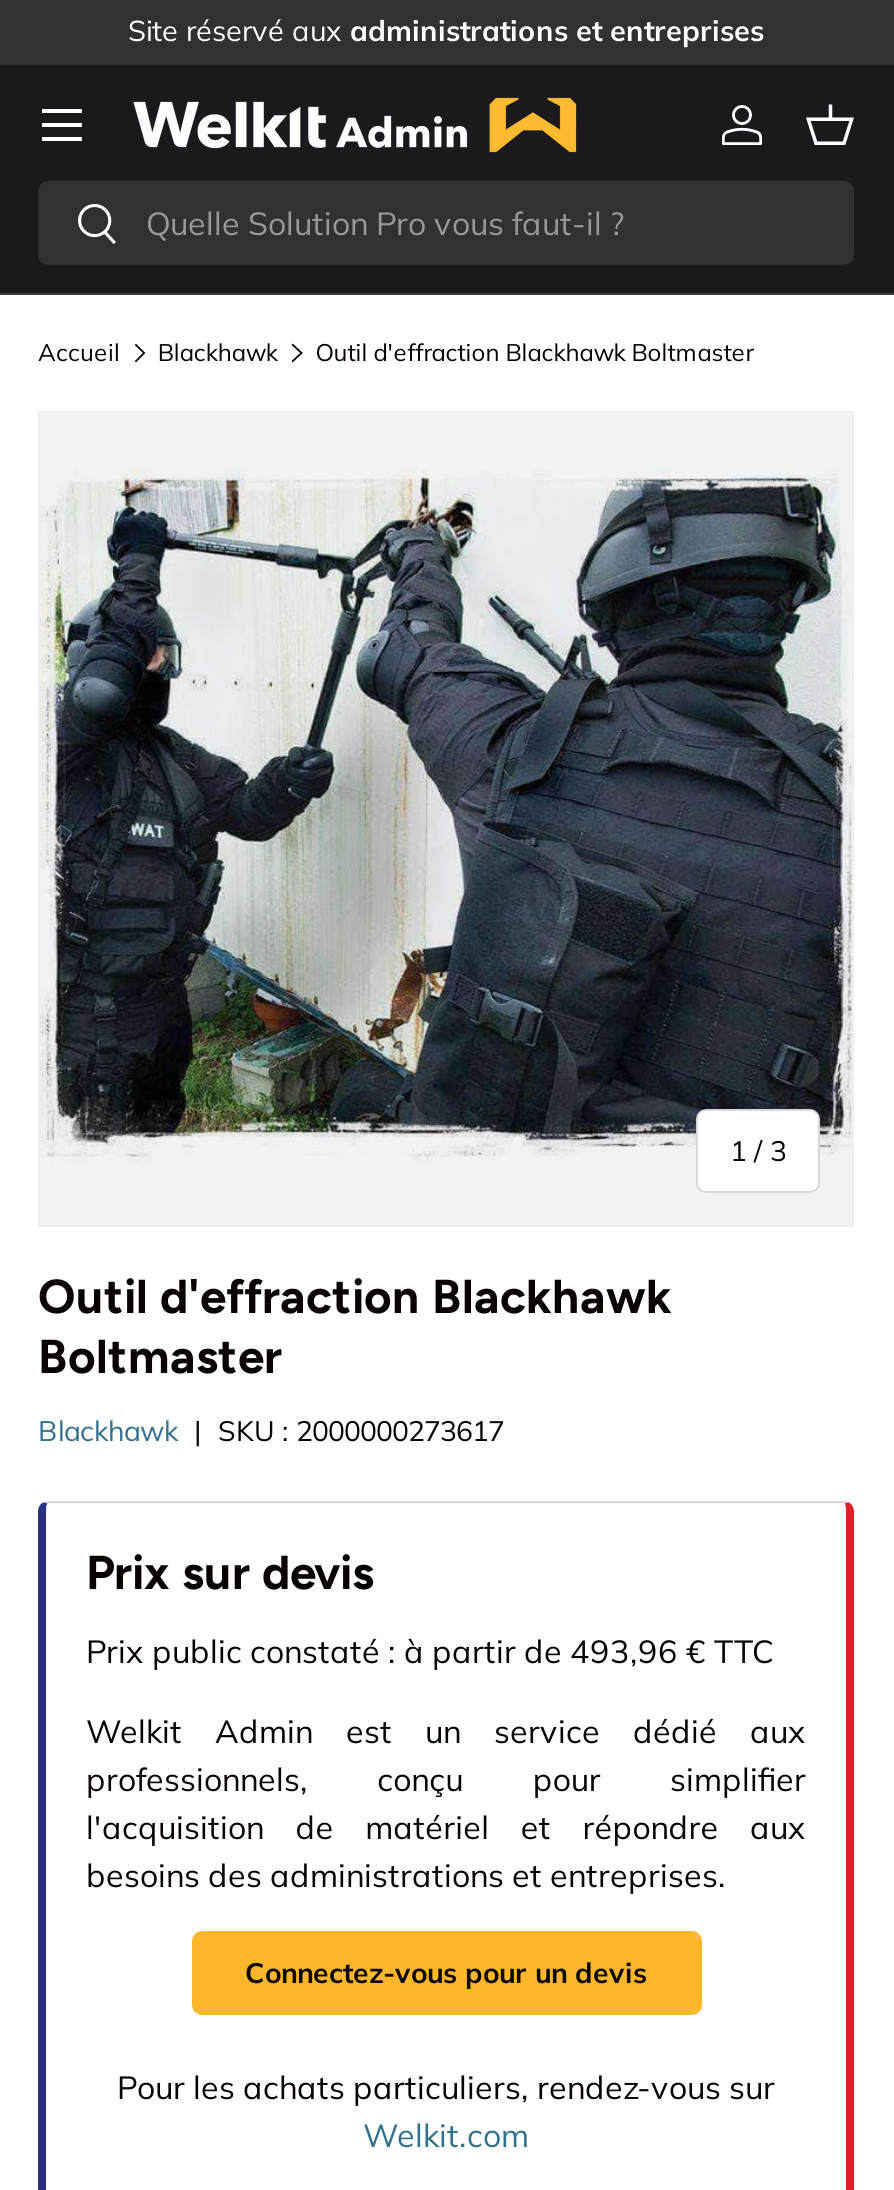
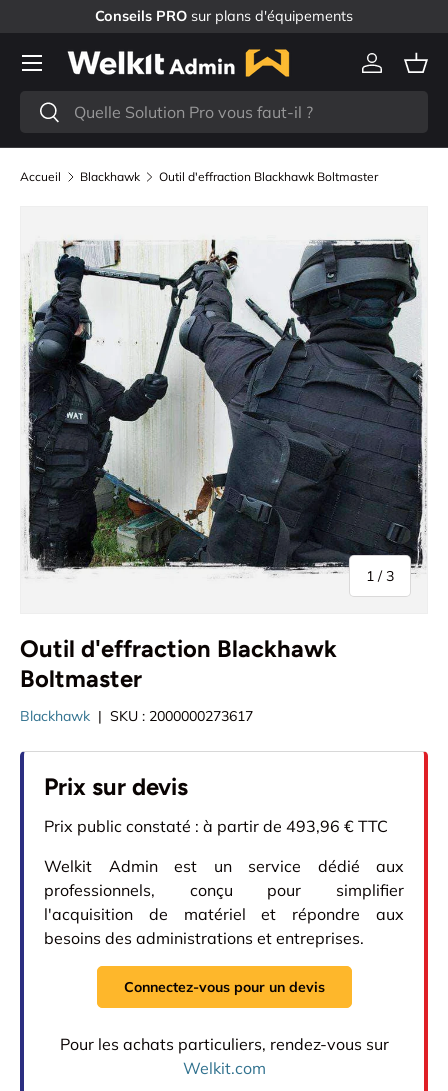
- Site réservé aux administrations et entreprises
+ Conseils PRO sur plans d'équipements
